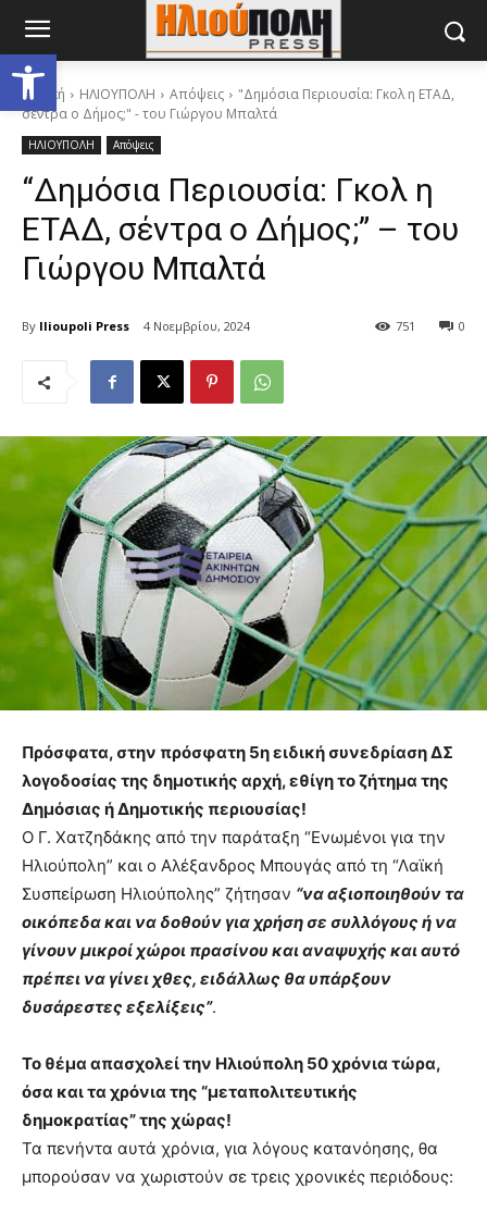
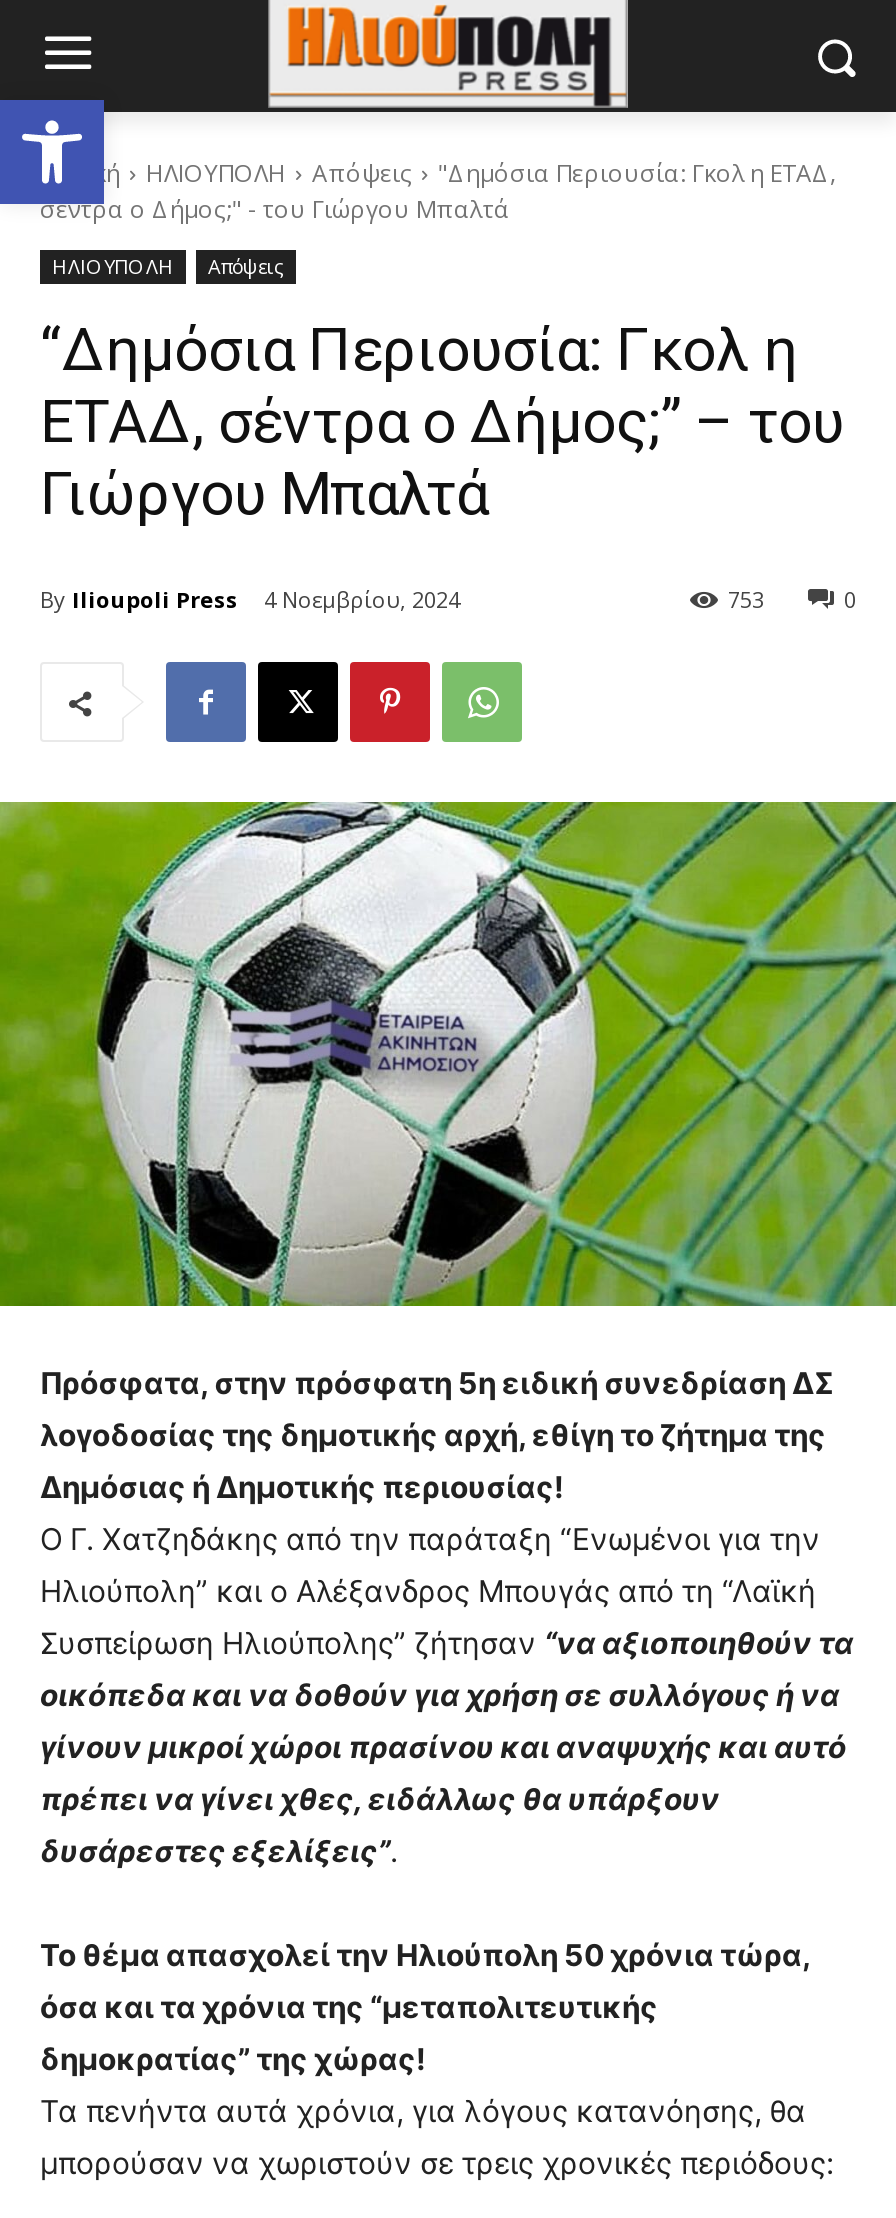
- 751
+ 753
